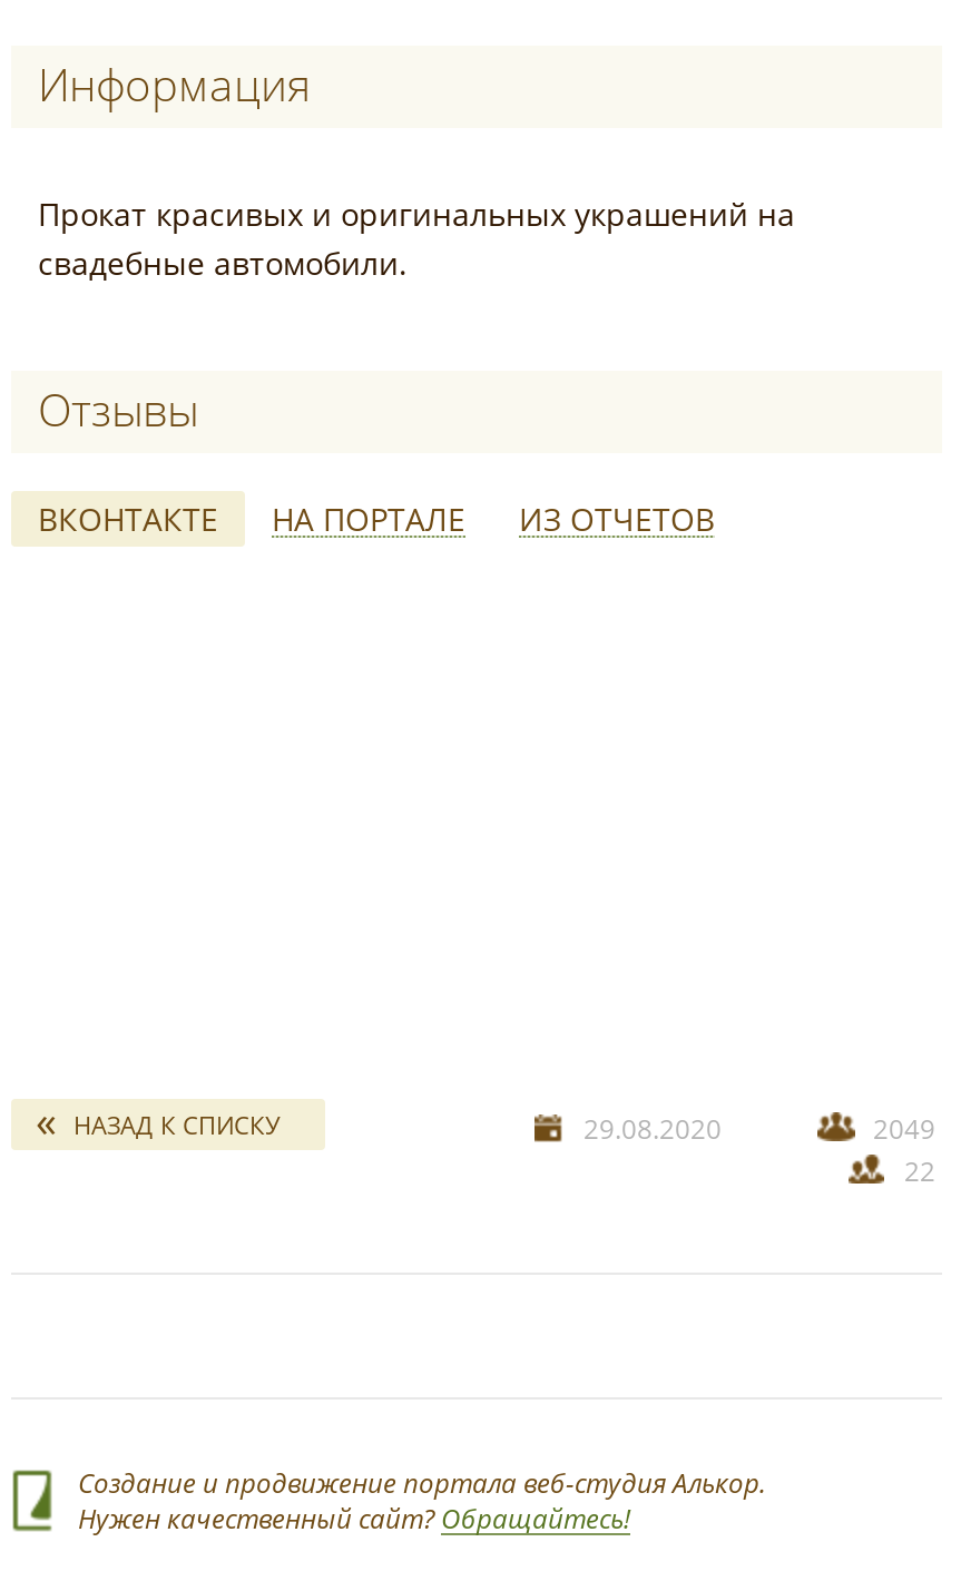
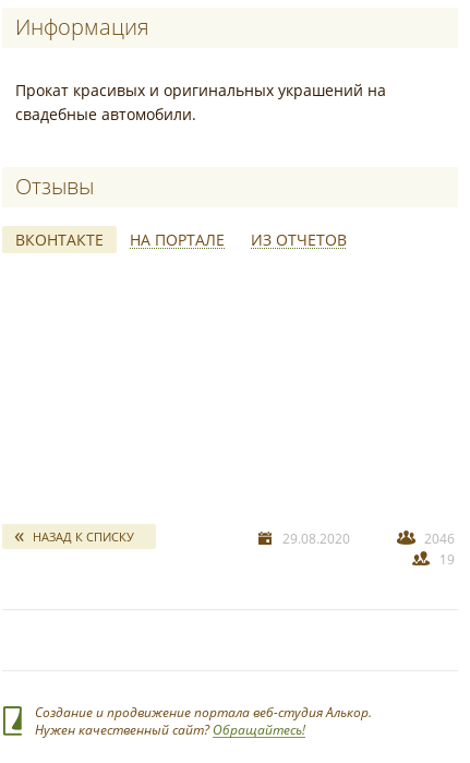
- 2049
+ 2046

- 22
+ 19
